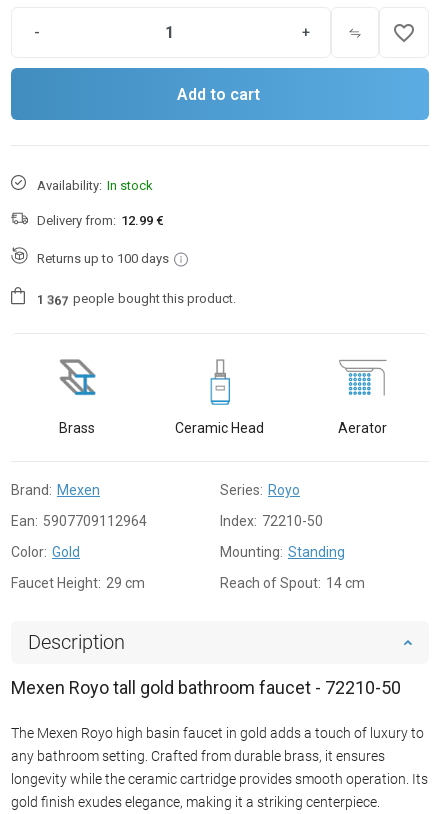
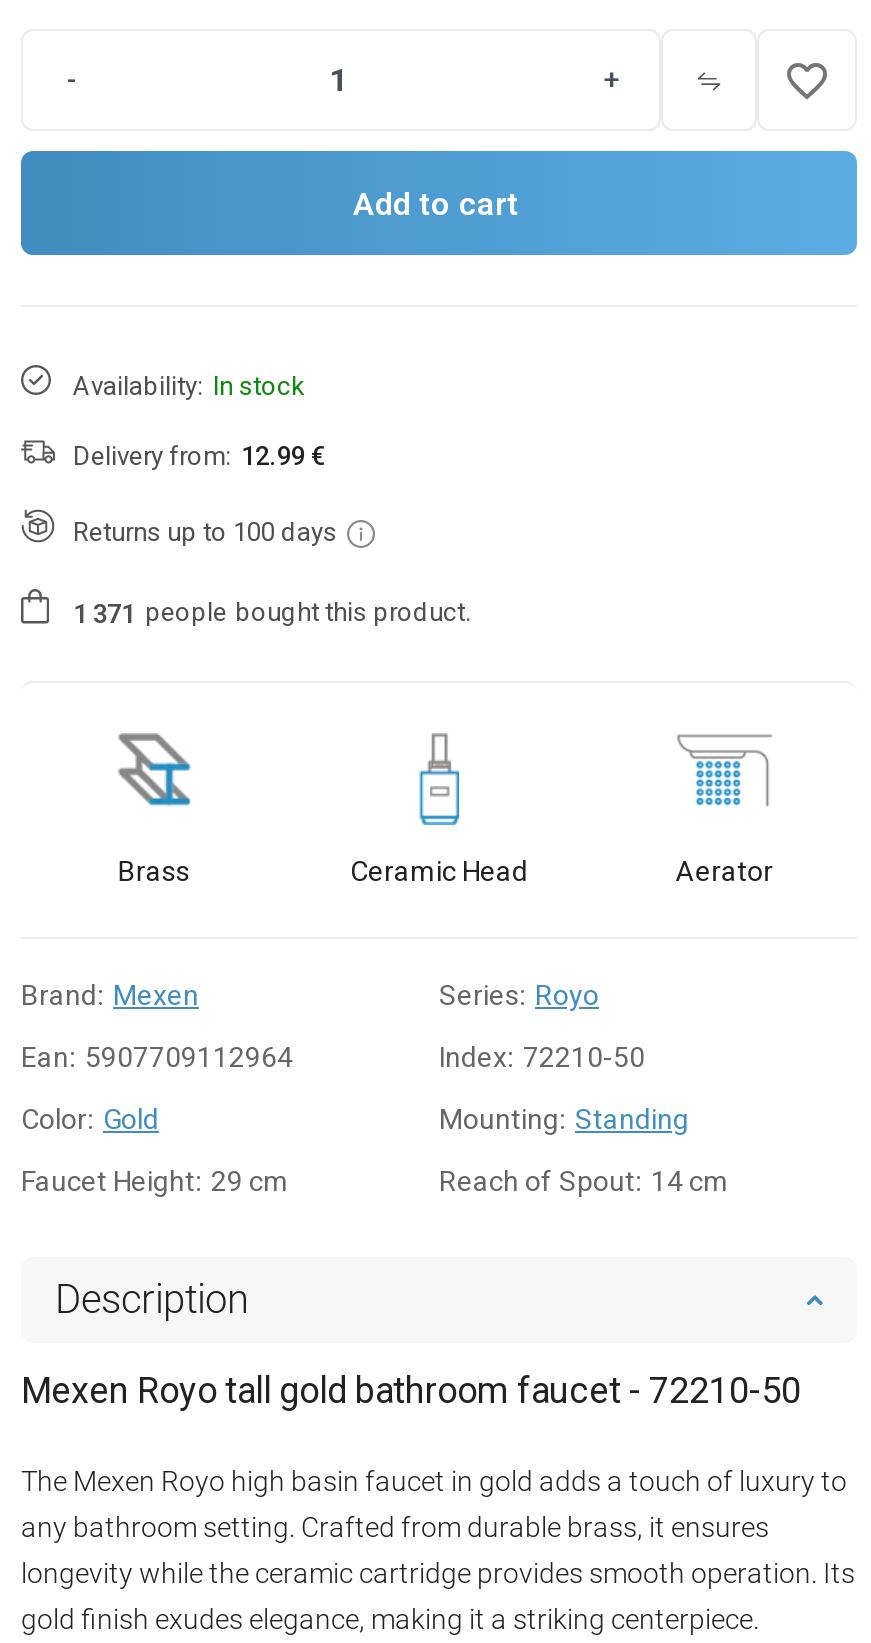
- 1 367 people bought this product.
+ 1 371 people bought this product.
